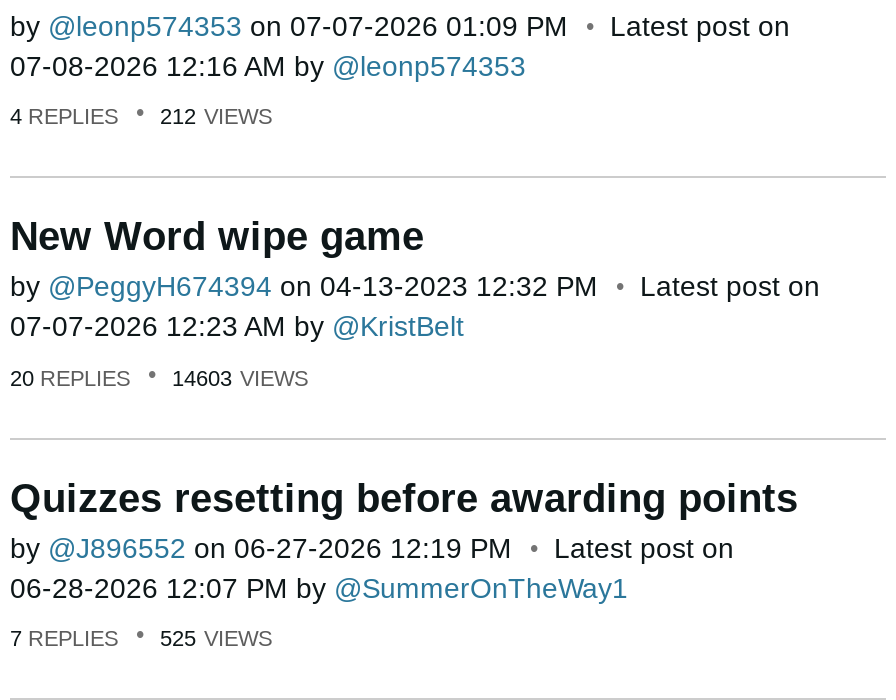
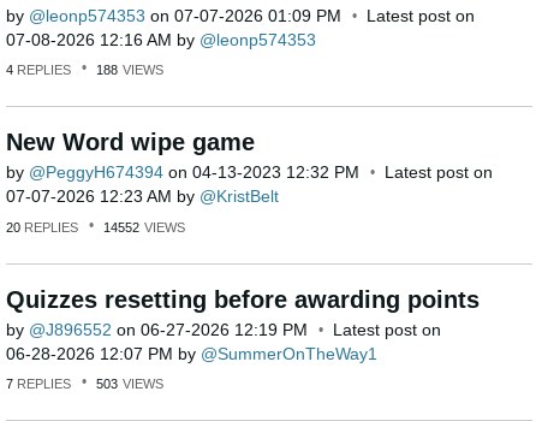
- 4 REPLIES 212 VIEWS
+ 4 REPLIES 188 VIEWS

- 20 REPLIES 14603 VIEWS
+ 20 REPLIES 14552 VIEWS

- 7 REPLIES 525 VIEWS
+ 7 REPLIES 503 VIEWS
